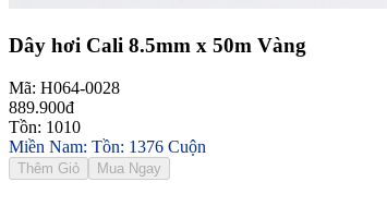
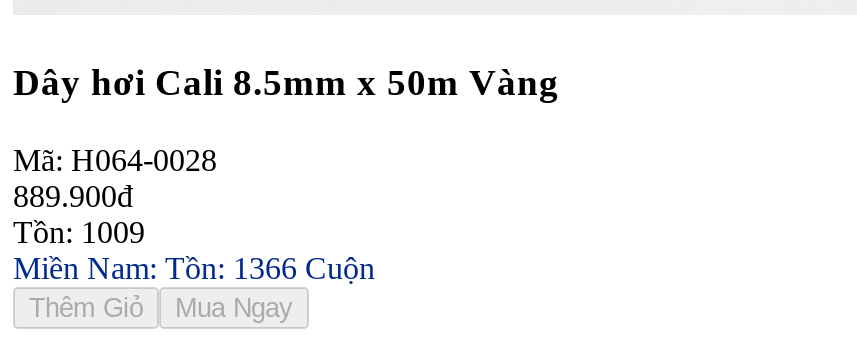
- Tồn: 1010
+ Tồn: 1009

- Miền Nam: Tồn: 1376 Cuộn
+ Miền Nam: Tồn: 1366 Cuộn
